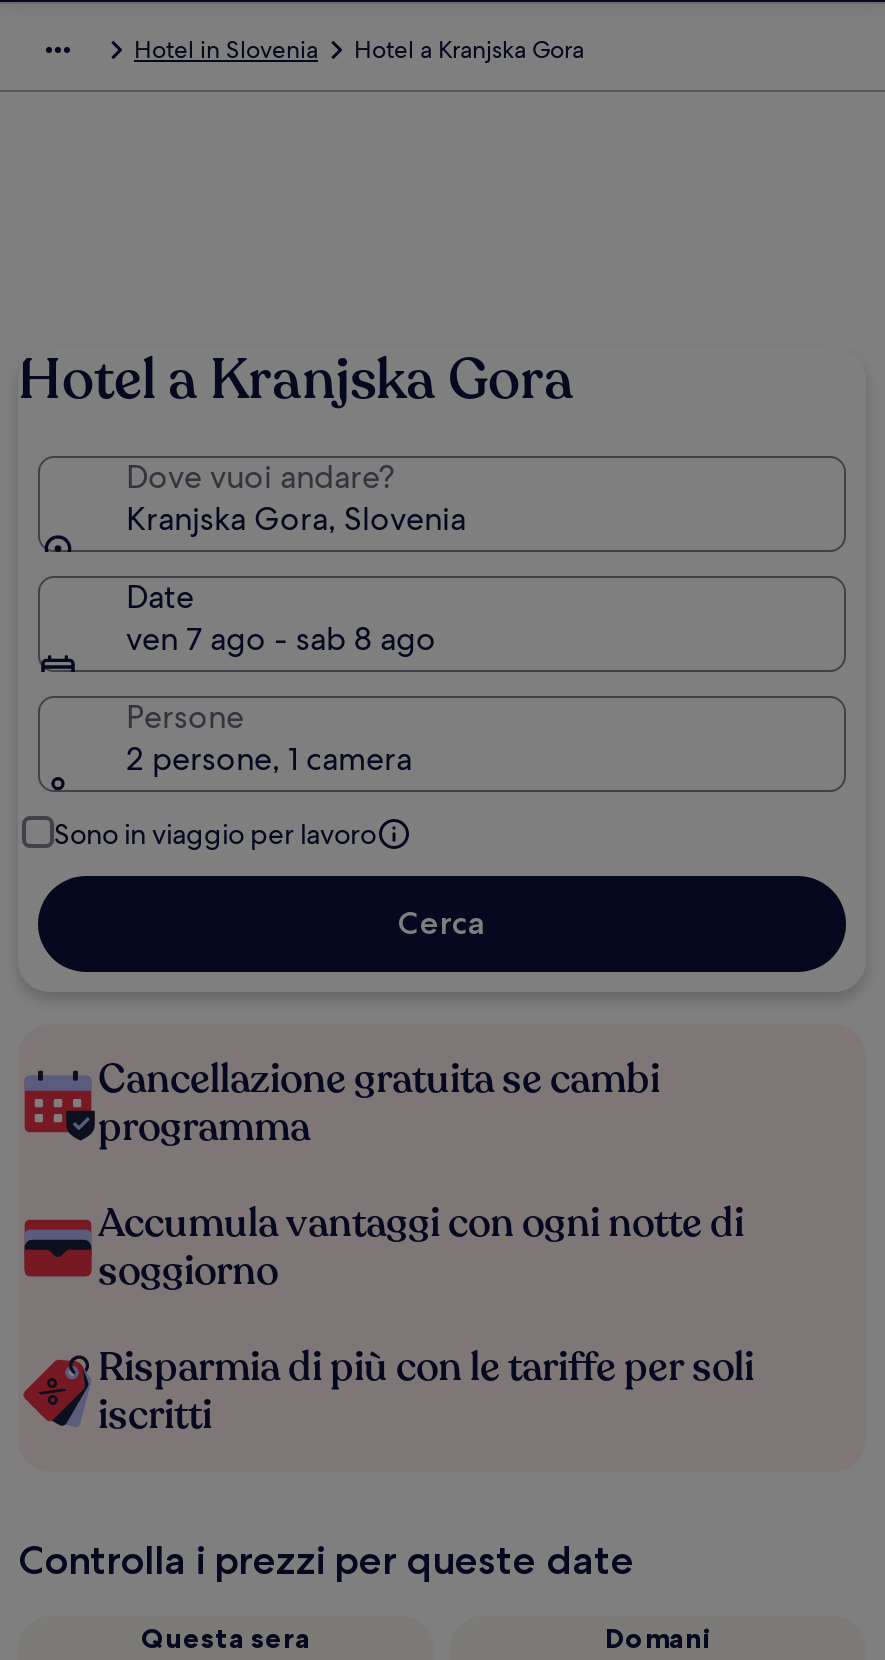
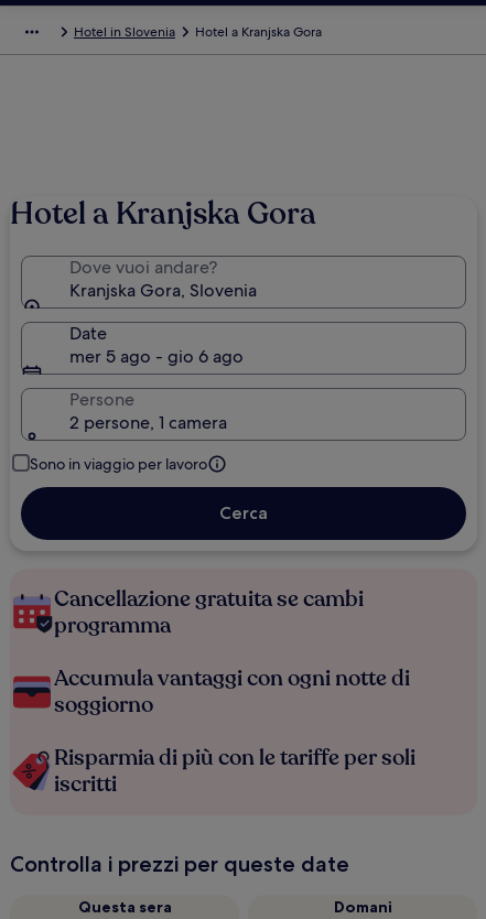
- ven 7 ago - sab 8 ago
+ mer 5 ago - gio 6 ago
